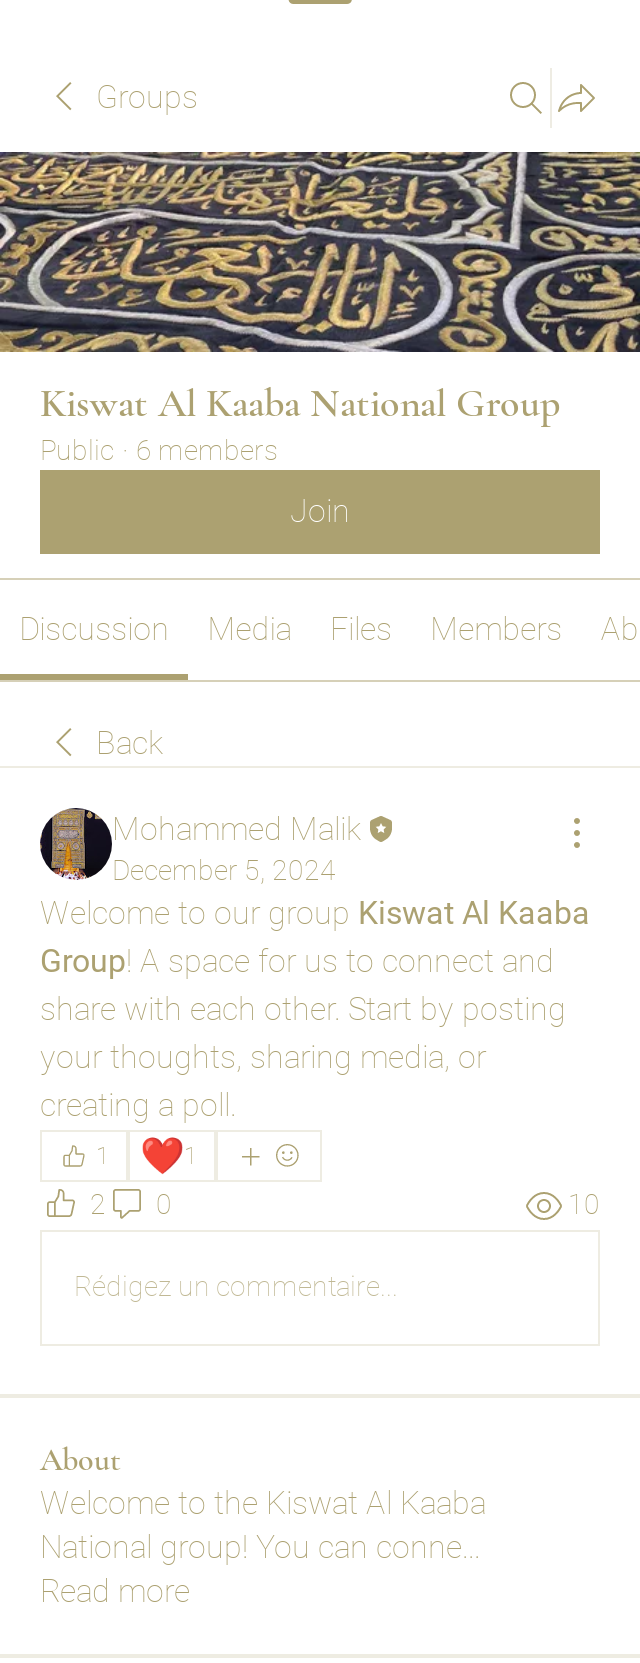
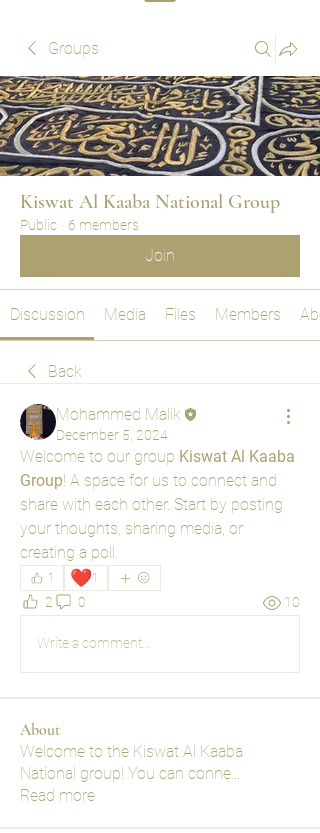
- Rédigez un commentaire...
+ Write a comment...
